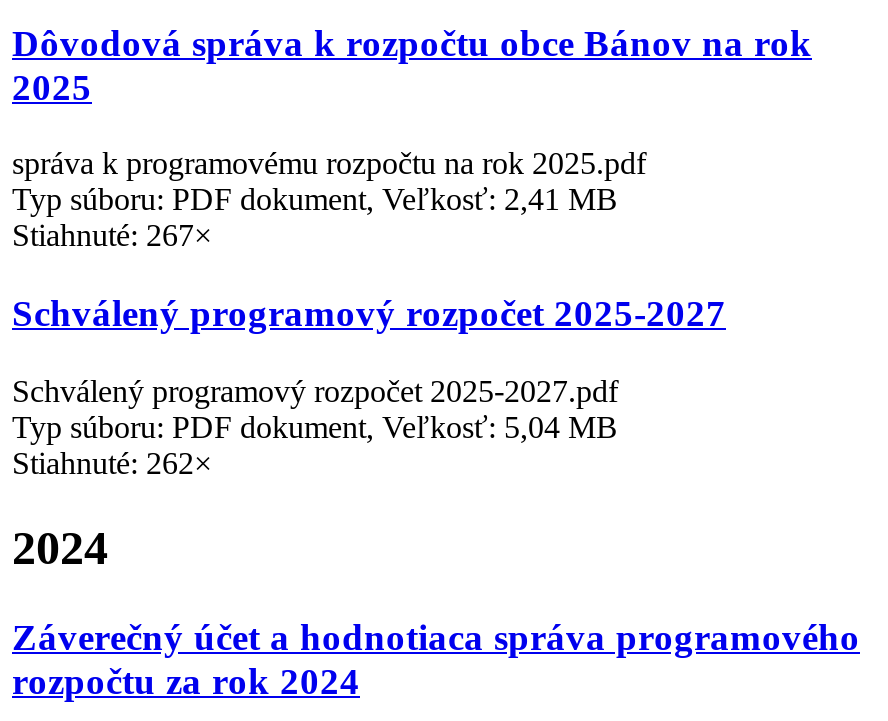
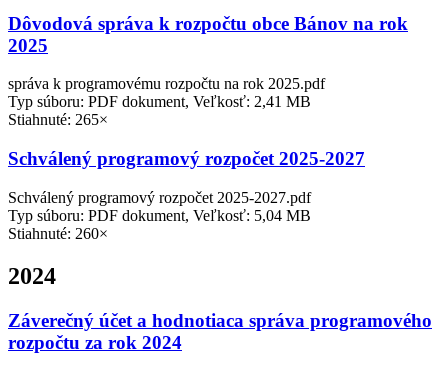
- Stiahnuté: 267×
+ Stiahnuté: 265×

- Stiahnuté: 262×
+ Stiahnuté: 260×
